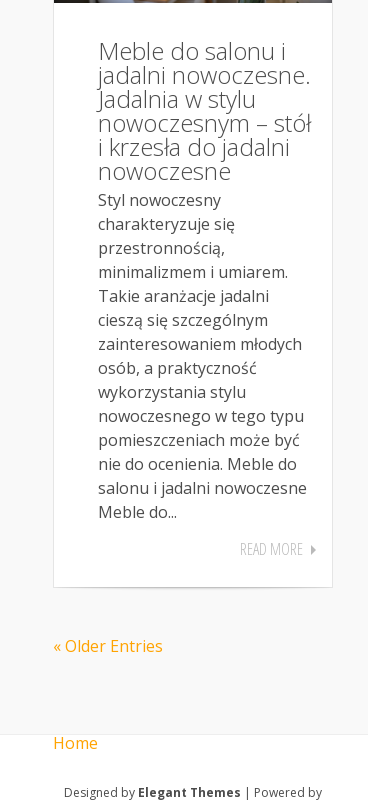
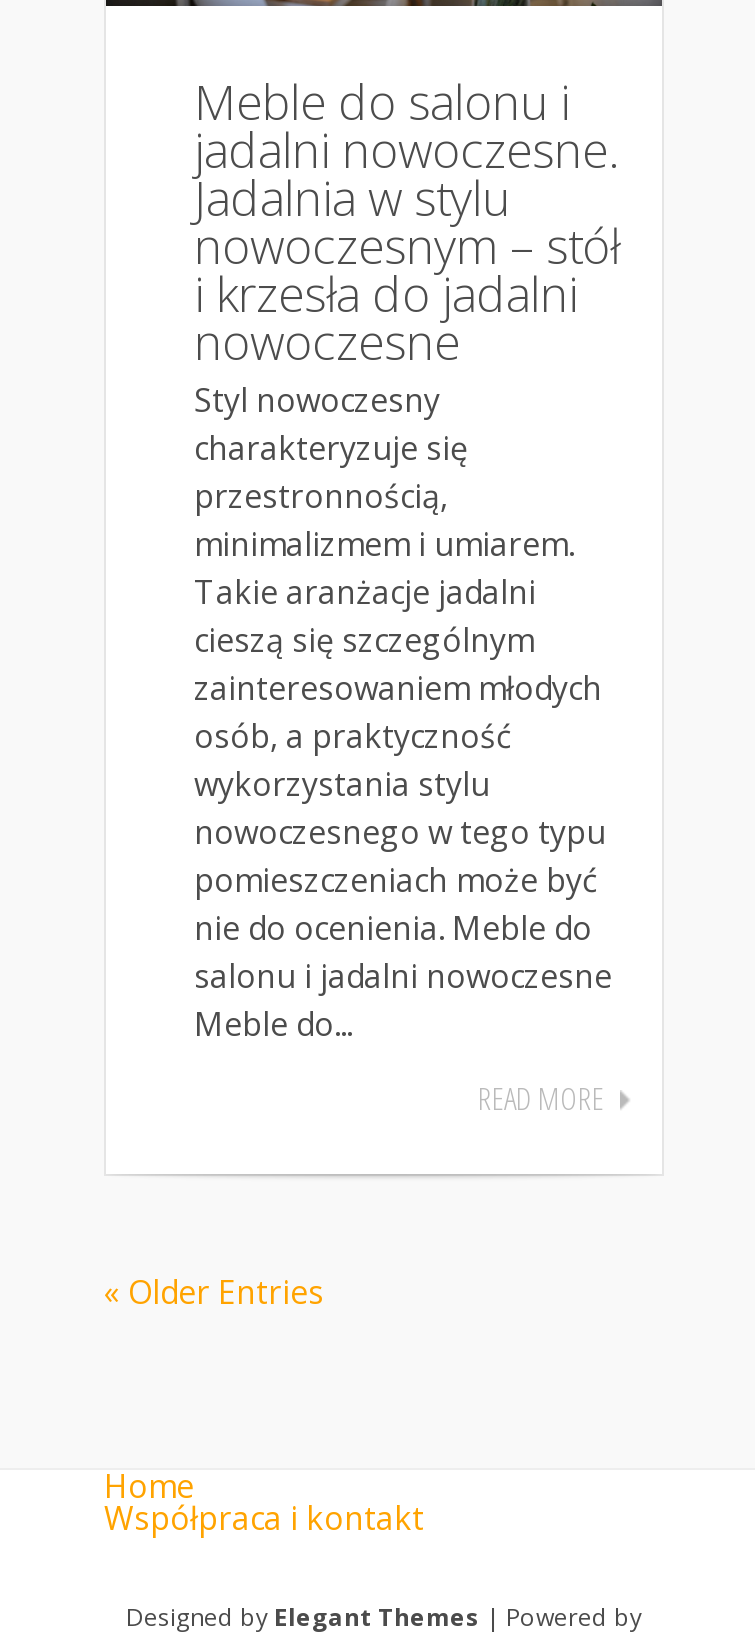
+ Współpraca i kontakt
